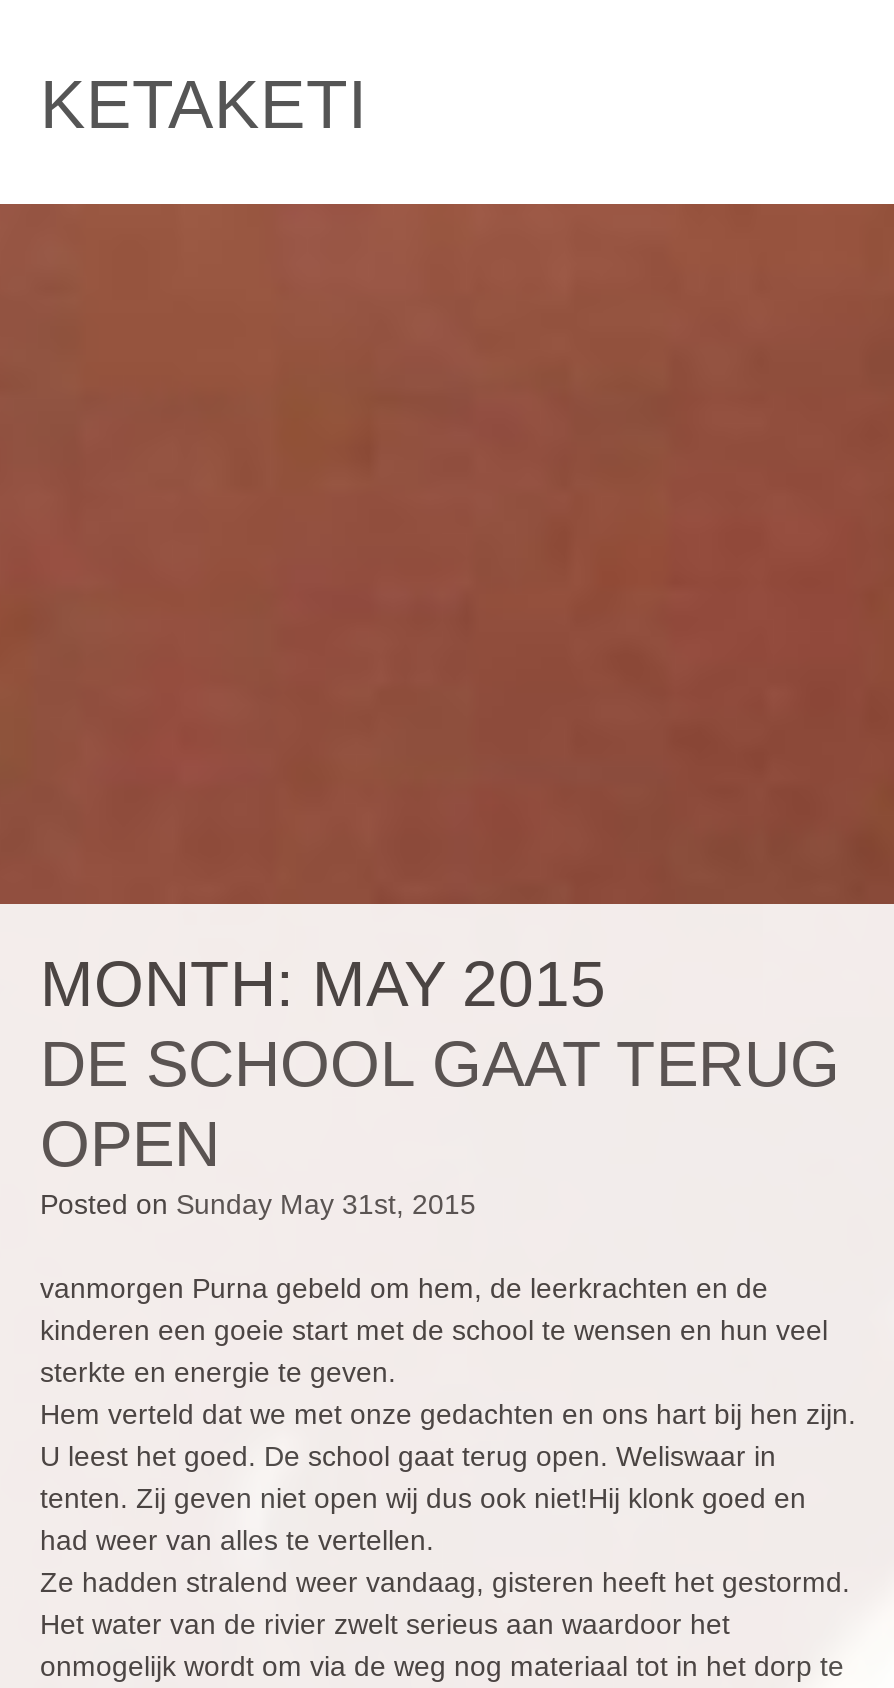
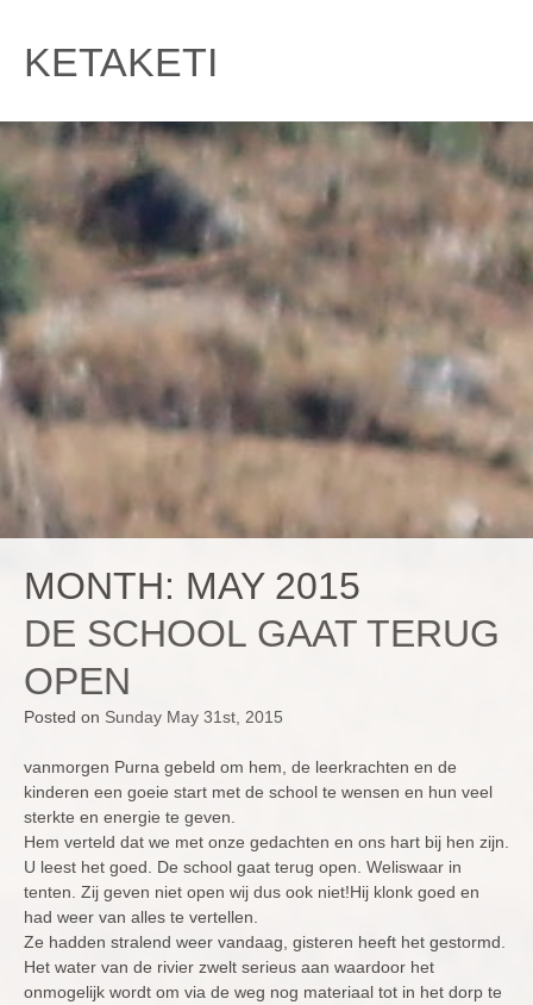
+ [image]
